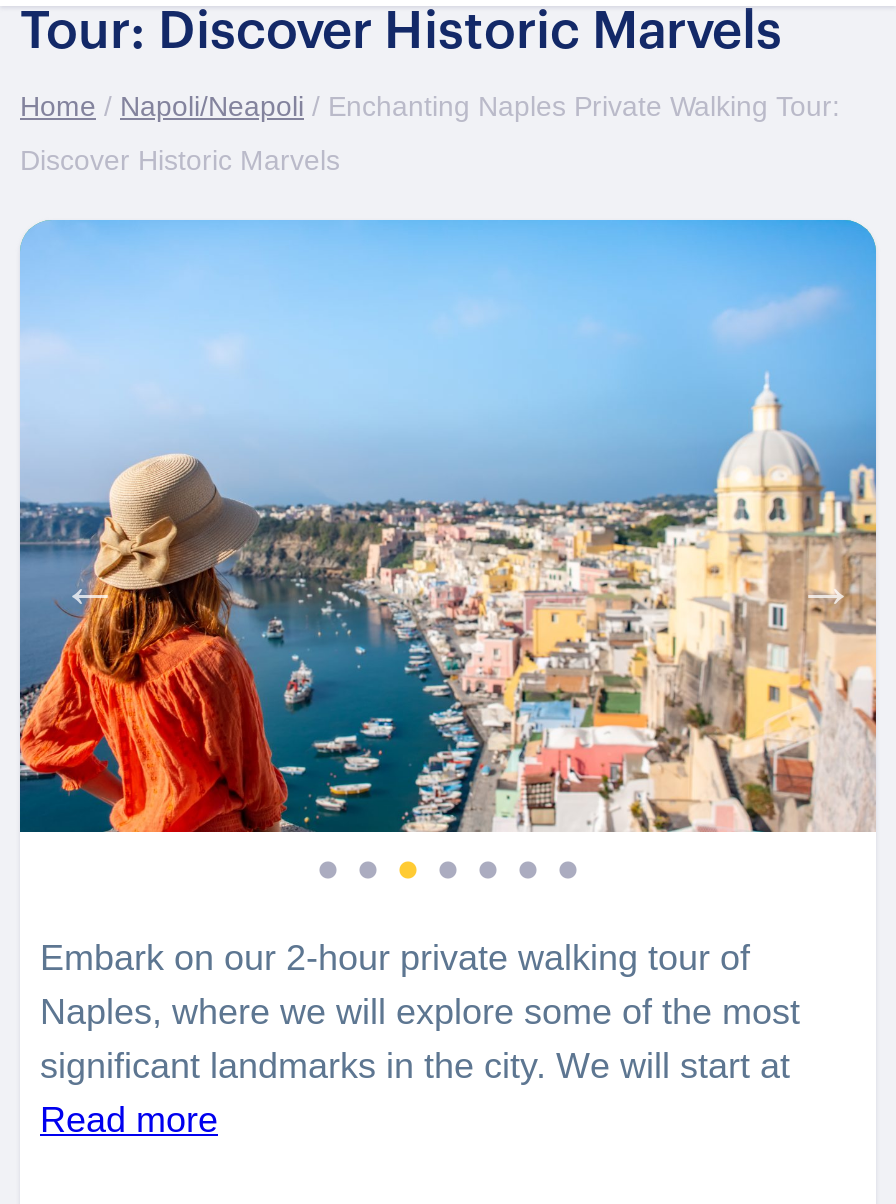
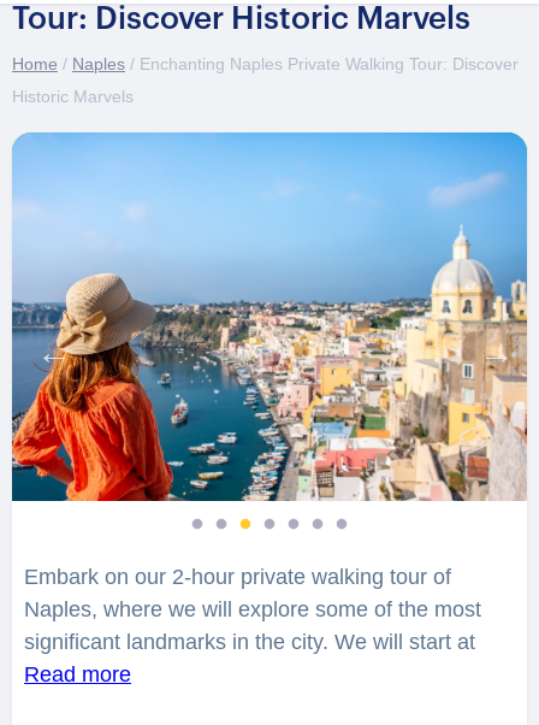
- Home / Napoli/Neapoli / Enchanting Naples Private Walking Tour:
+ Home / Naples / Enchanting Naples Private Walking Tour: Discover

- Discover Historic Marvels
+ Historic Marvels
